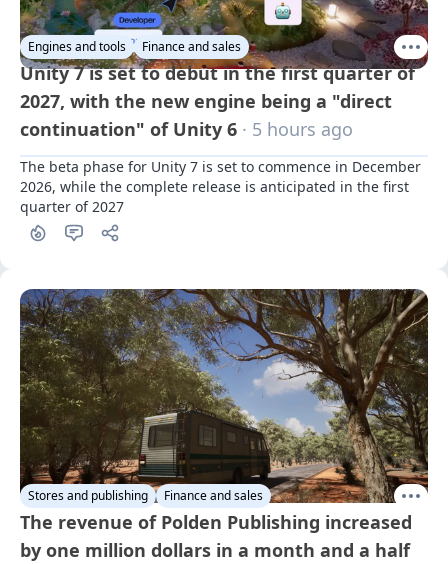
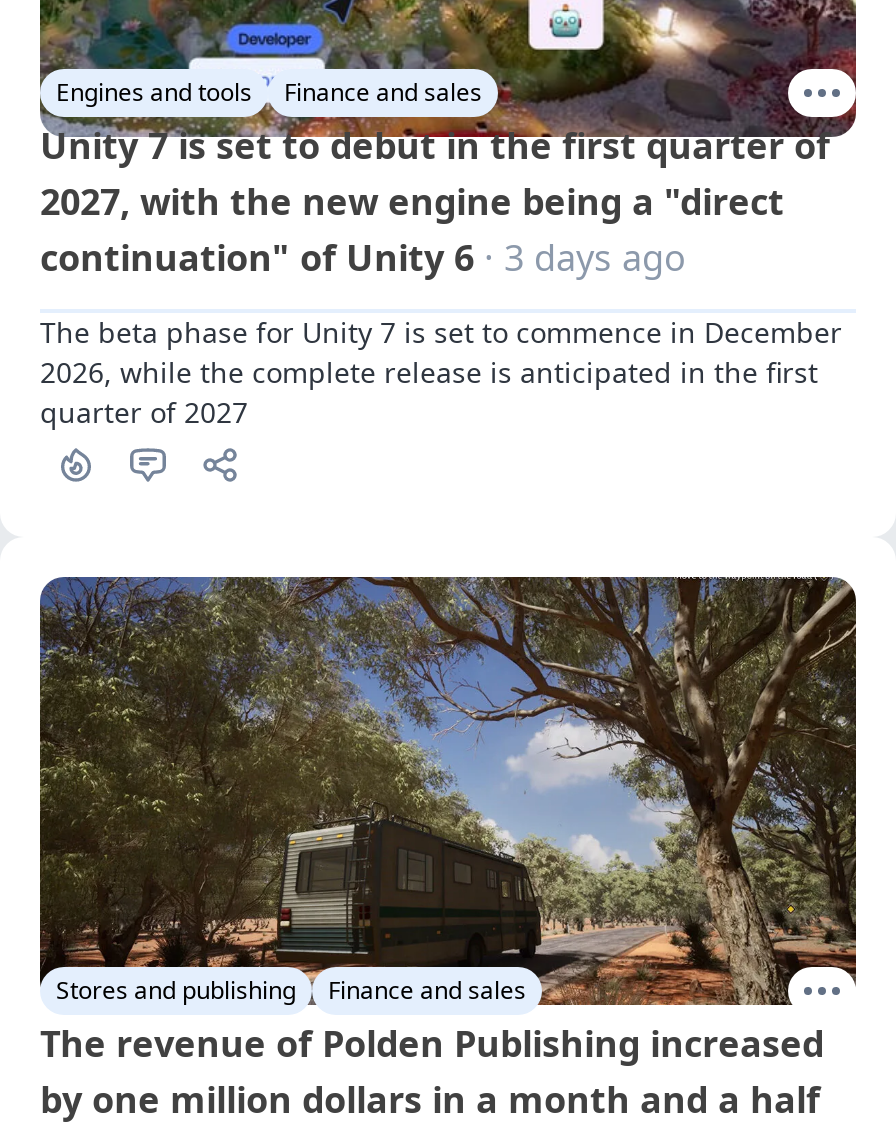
- continuation" of Unity 6 · 5 hours ago
+ continuation" of Unity 6 · 3 days ago
